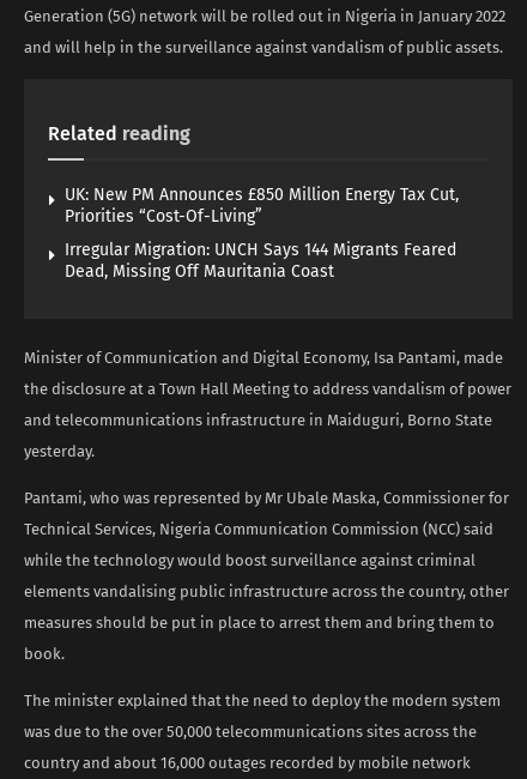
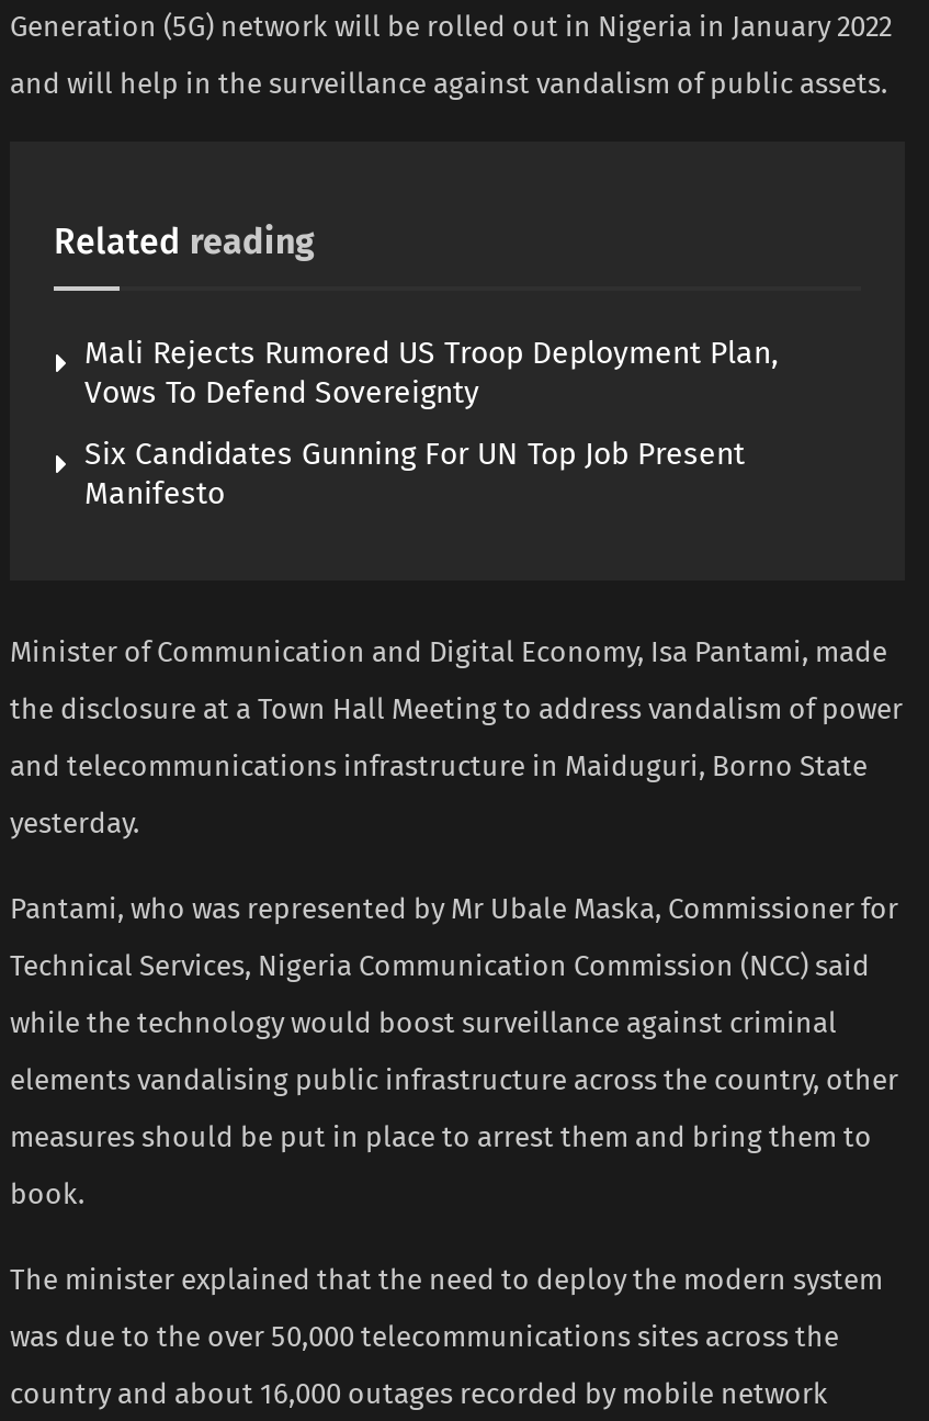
- UK: New PM Announces £850 Million Energy Tax Cut,
- Priorities “Cost-Of-Living”
+ Mali Rejects Rumored US Troop Deployment Plan,
+ Vows To Defend Sovereignty

- Irregular Migration: UNCH Says 144 Migrants Feared
- Dead, Missing Off Mauritania Coast
+ Six Candidates Gunning For UN Top Job Present
+ Manifesto
